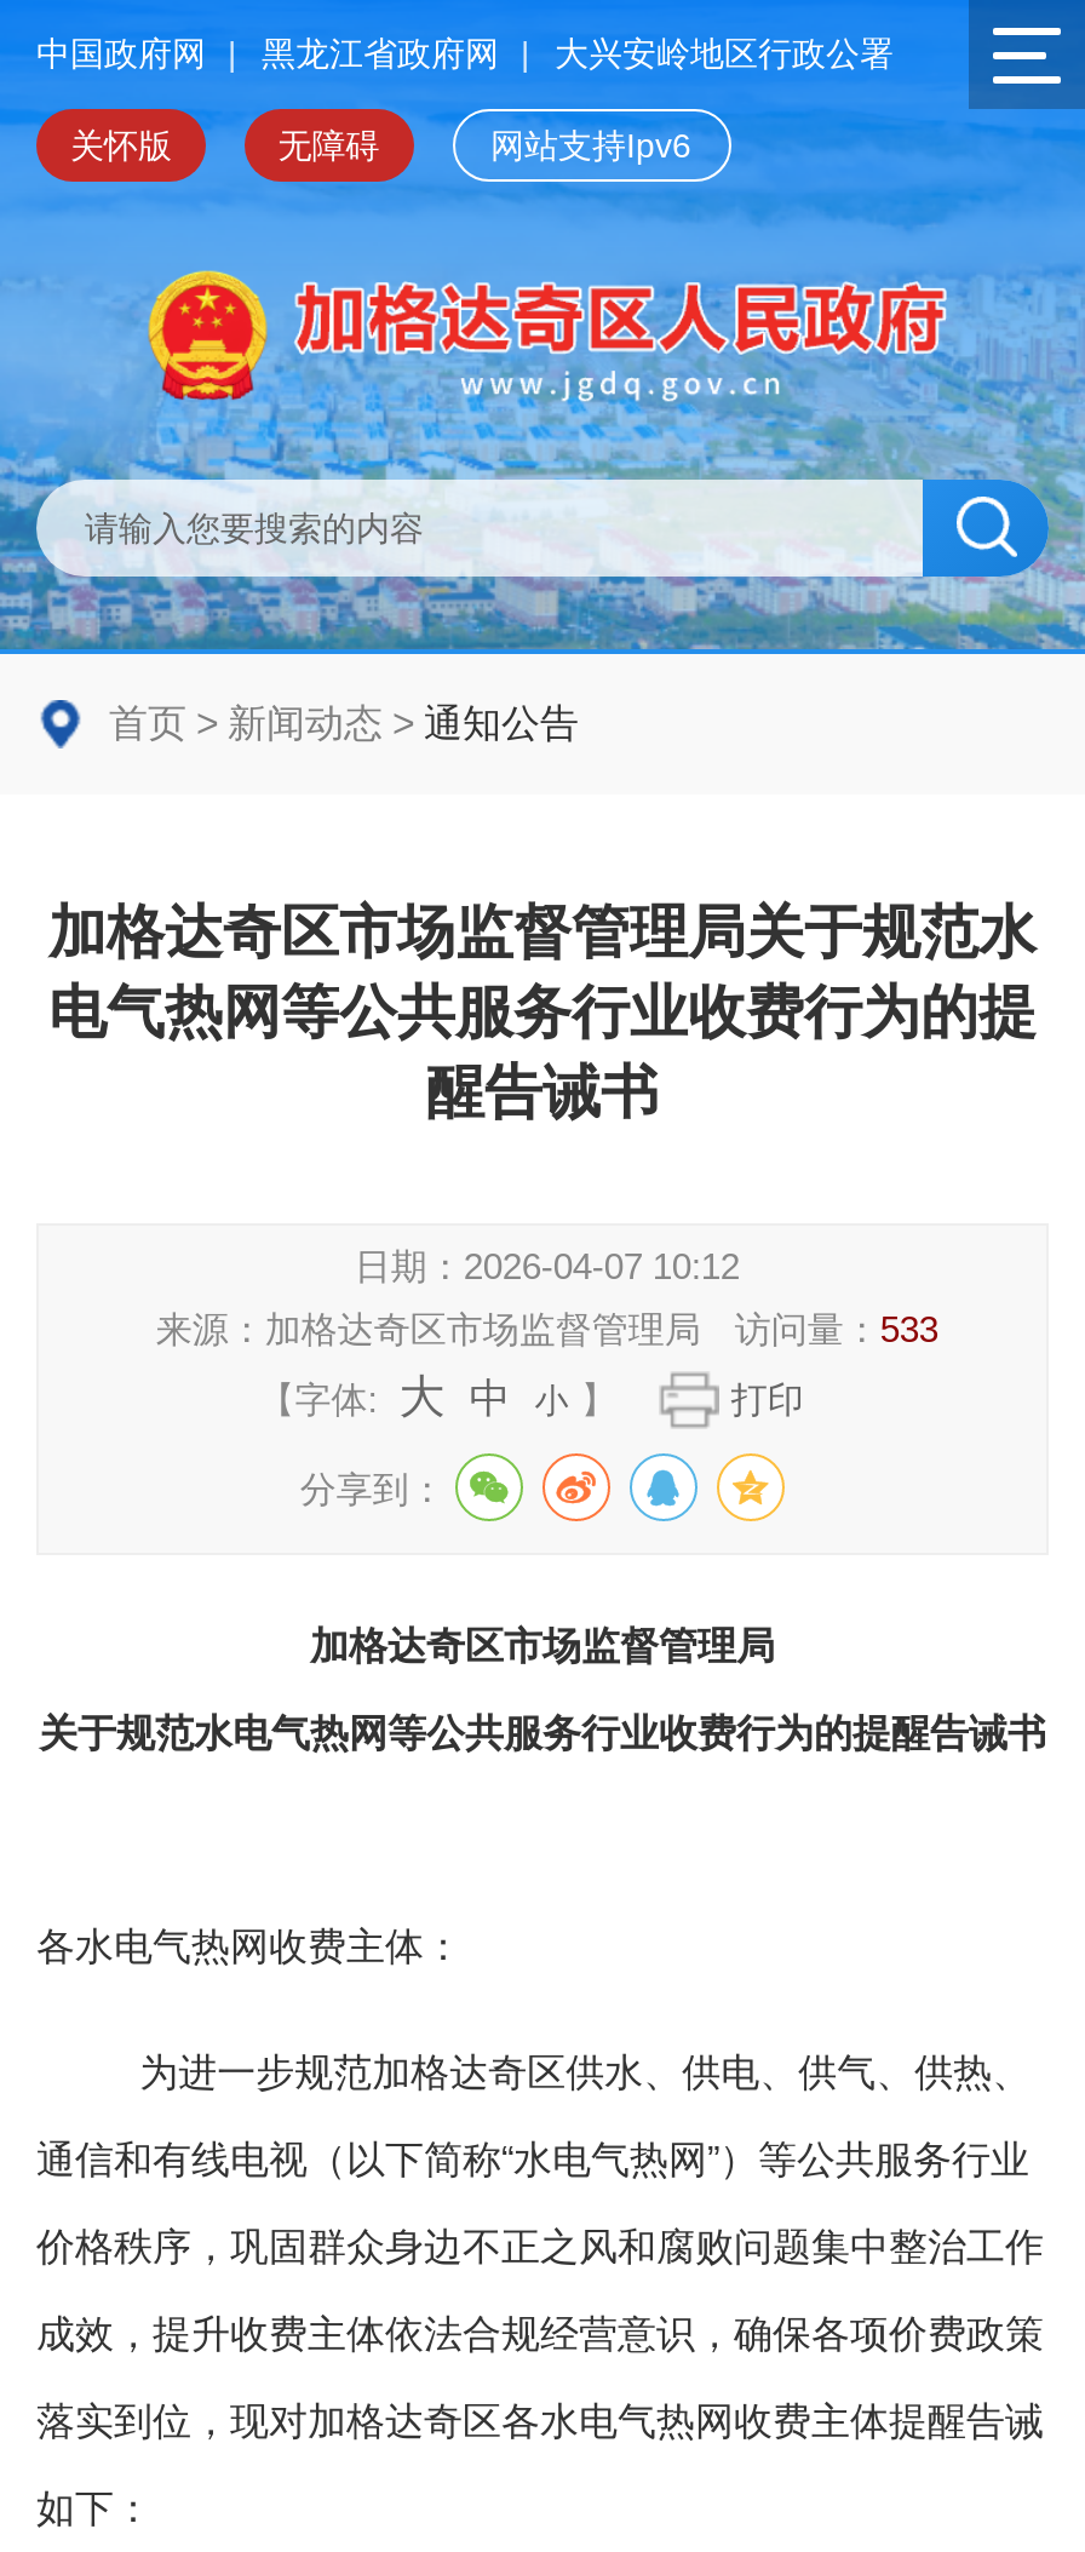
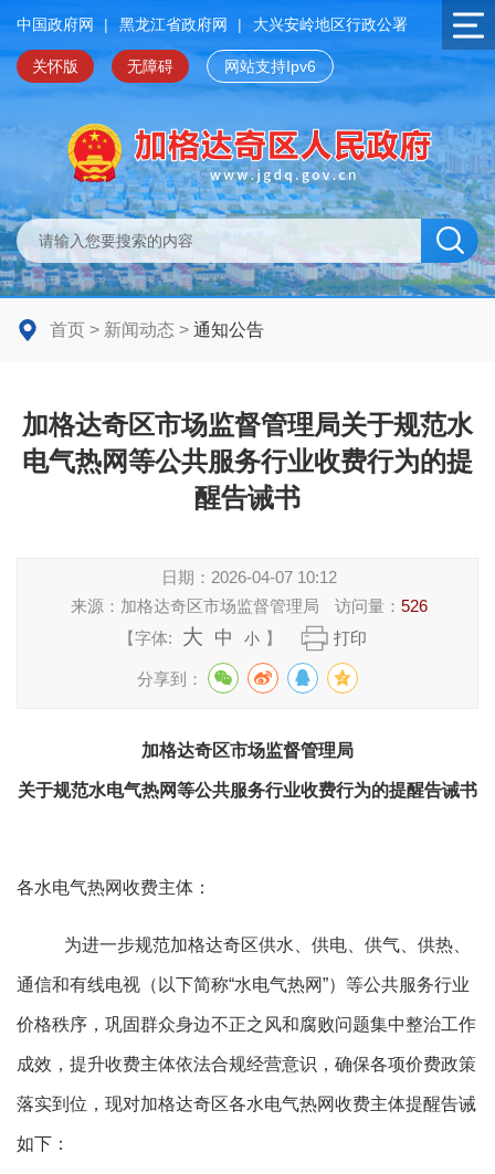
- 来源：加格达奇区市场监督管理局 访问量：533
+ 来源：加格达奇区市场监督管理局 访问量：526
